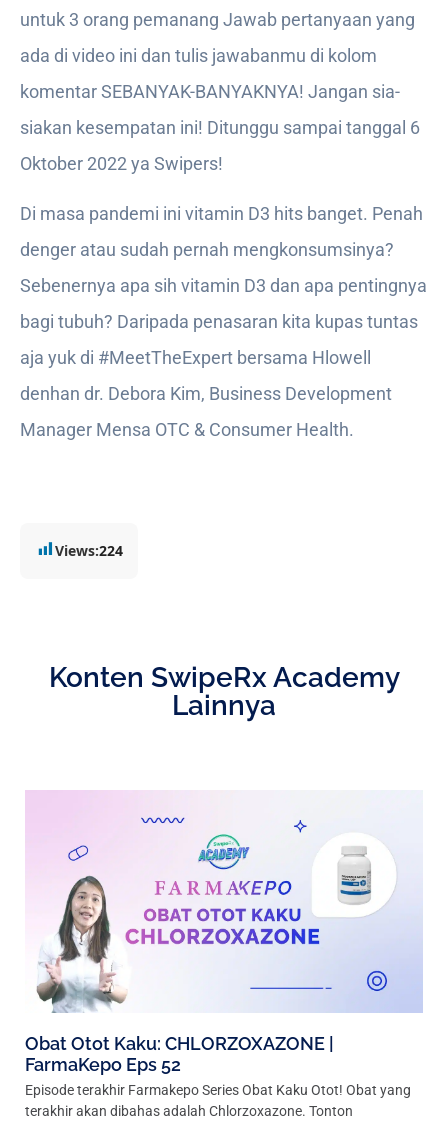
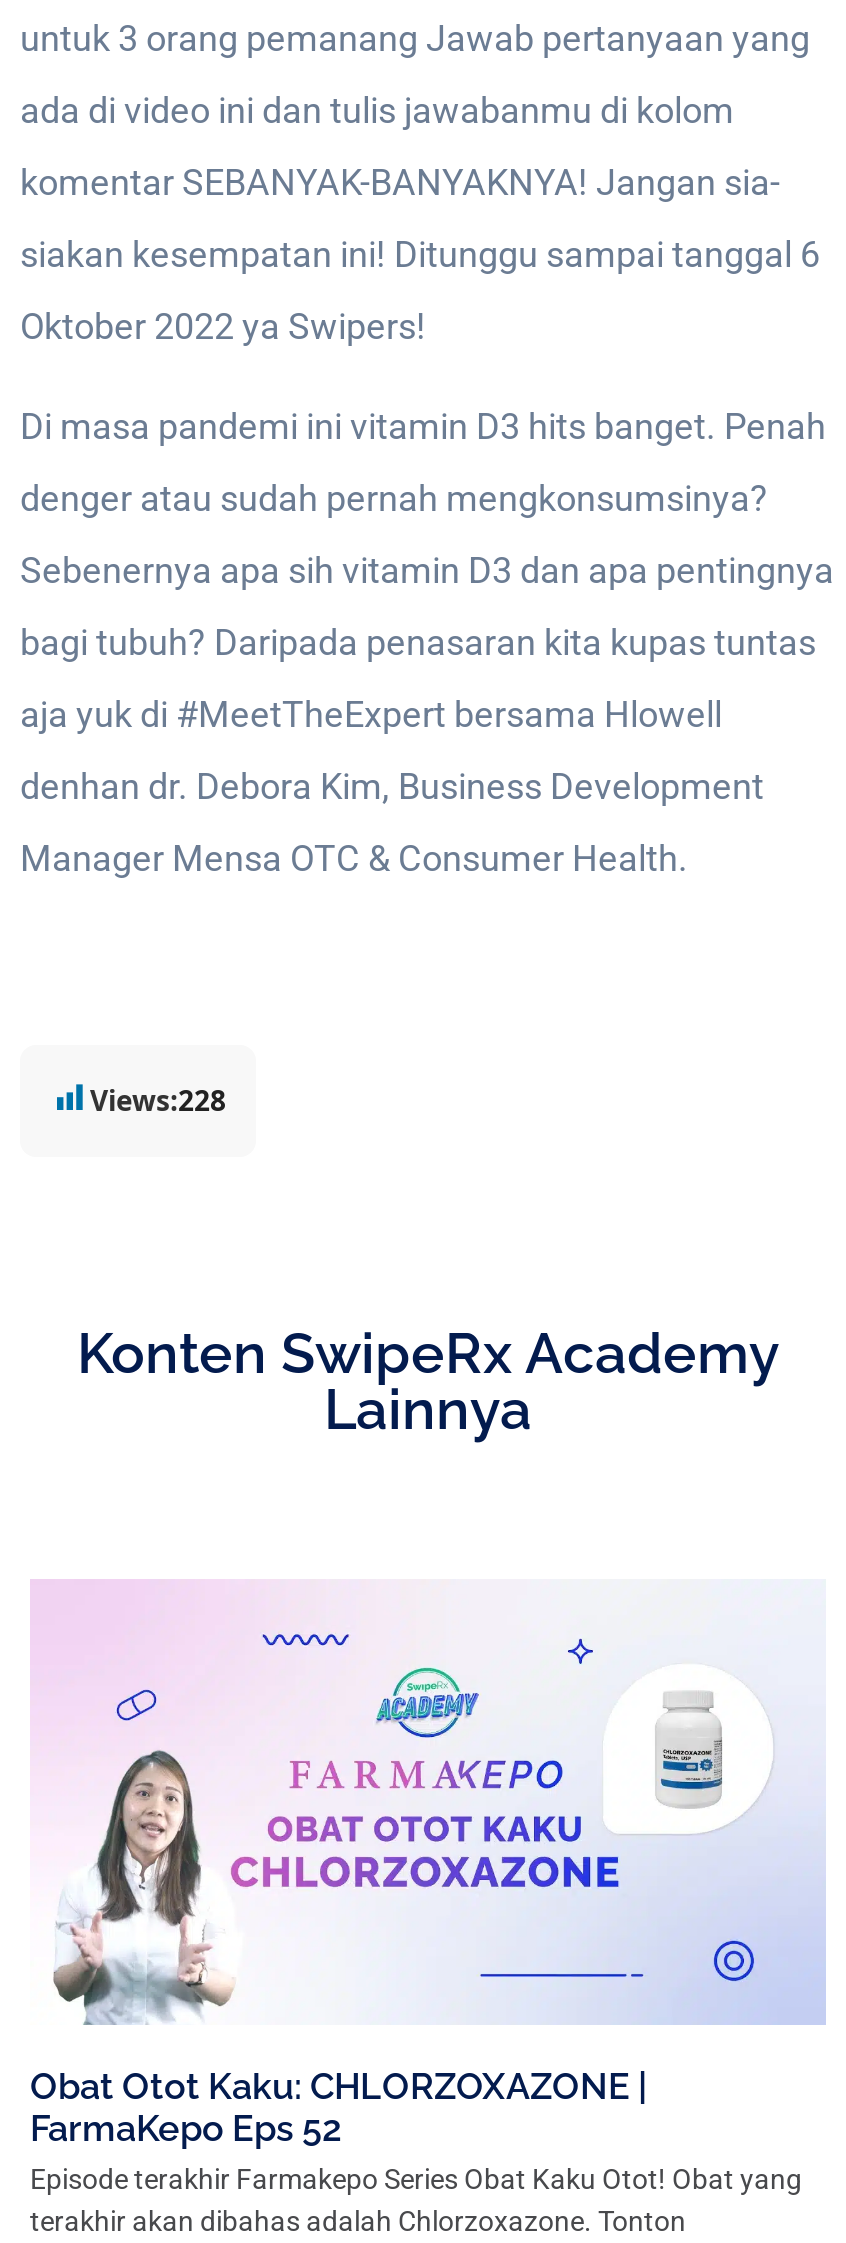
- Views:224
+ Views:228
